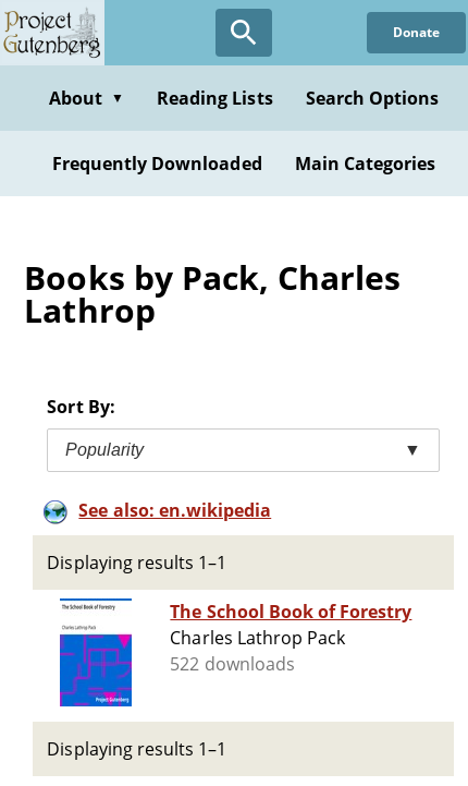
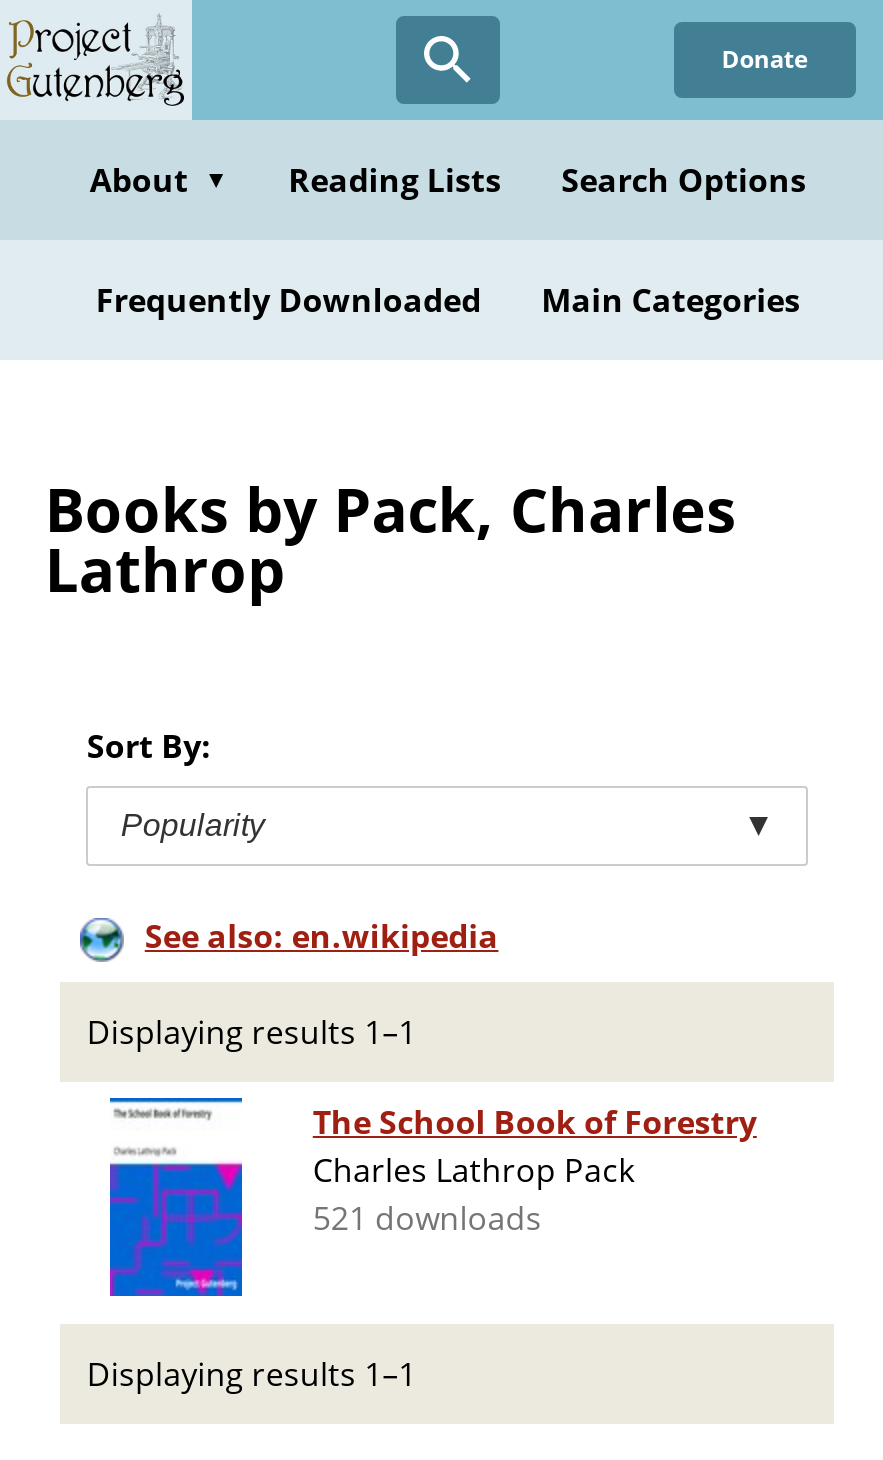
- 522 downloads
+ 521 downloads
